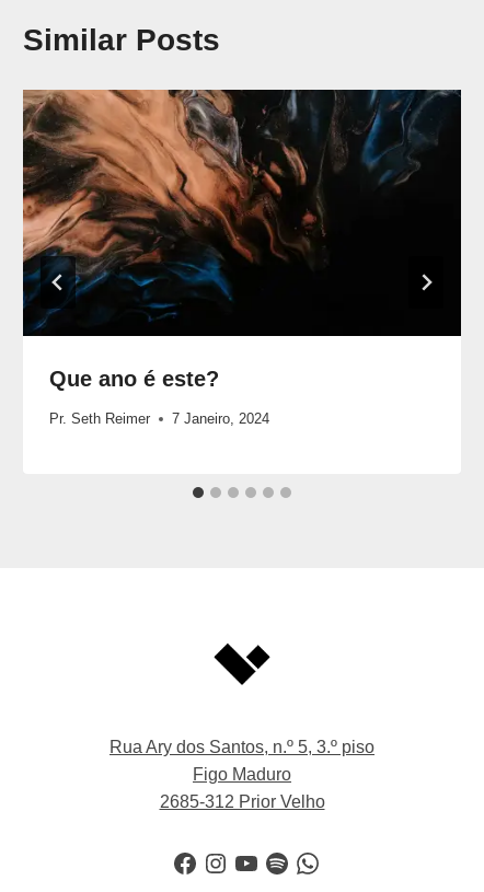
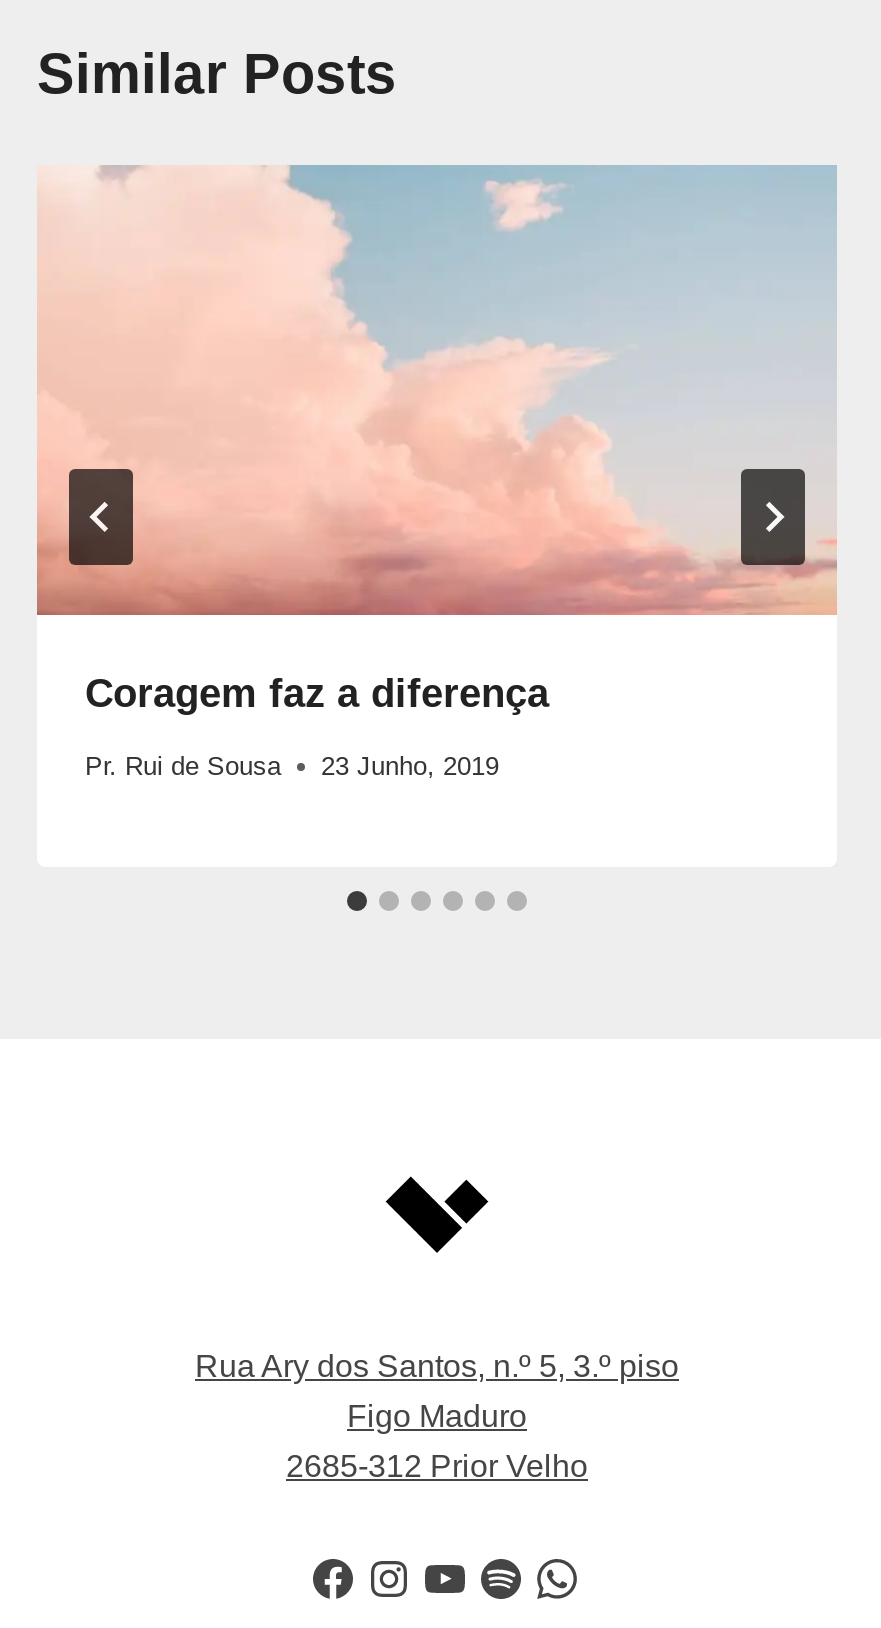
- [image]
- Que ano é este?
+ [image]
+ Coragem faz a diferença

- Pr. Seth Reimer
- 7 Janeiro, 2024
+ Pr. Rui de Sousa
+ 23 Junho, 2019
